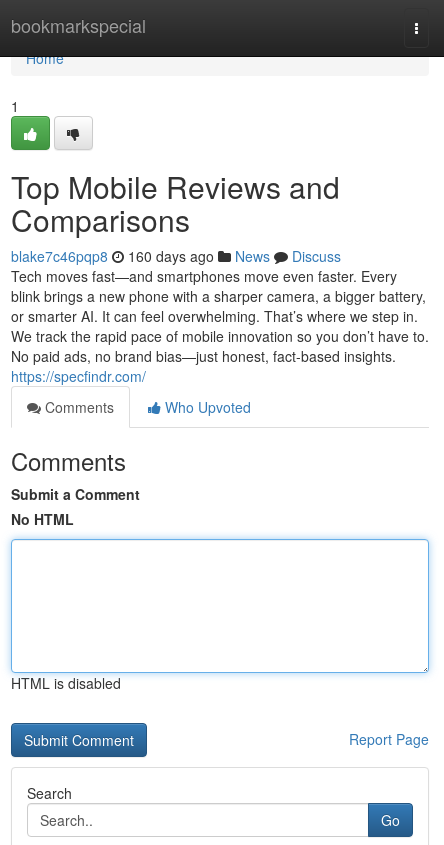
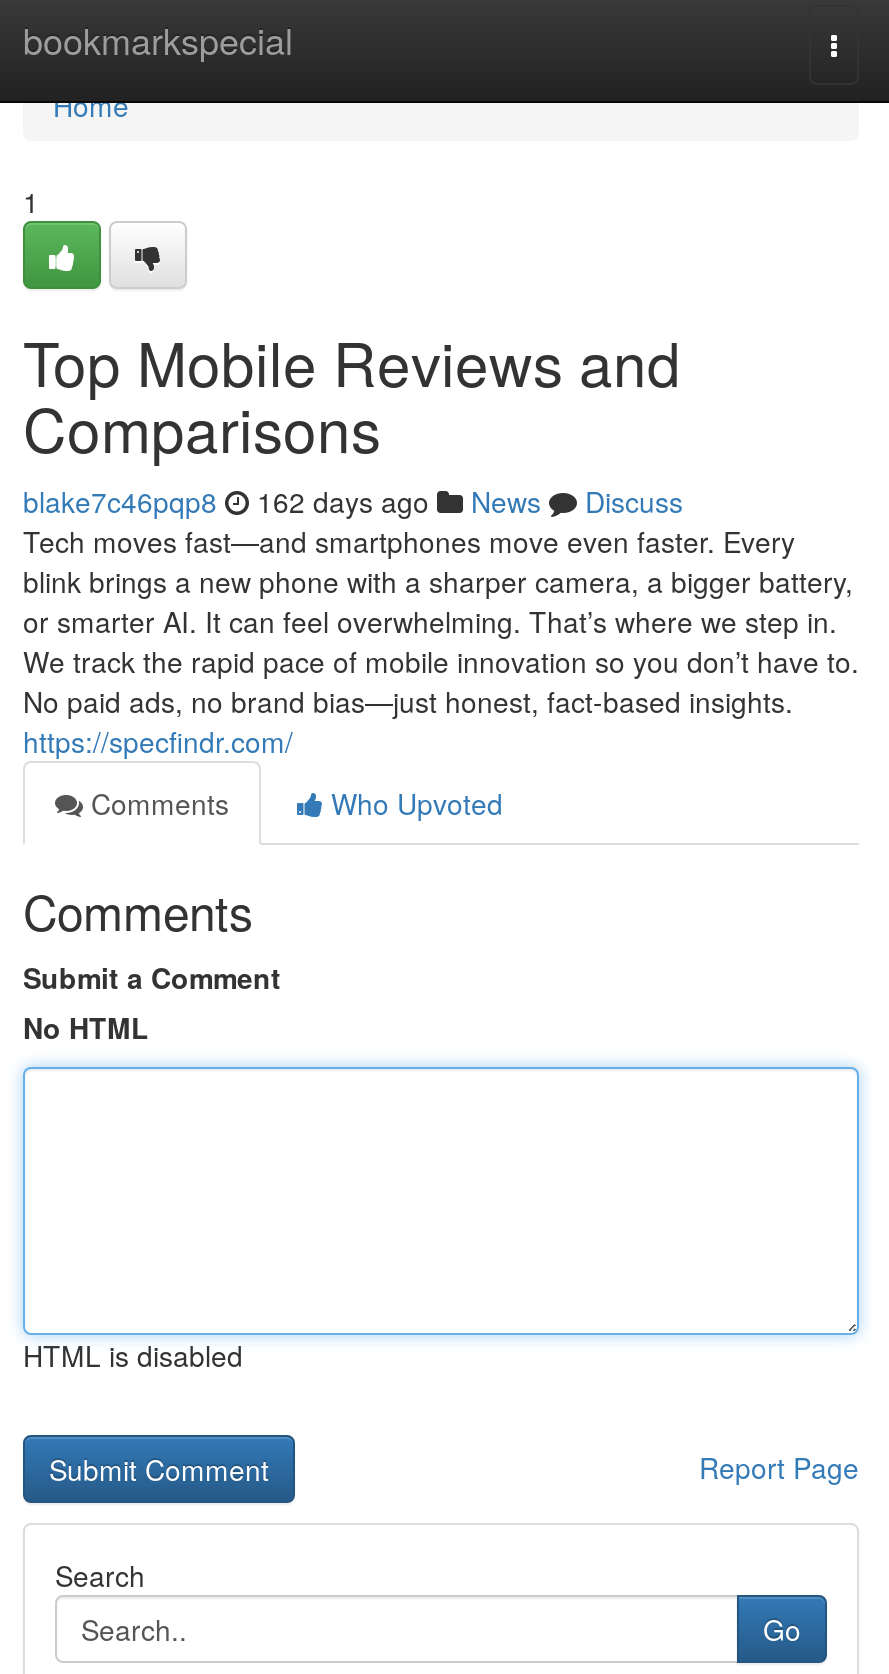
- blake7c46pqp8 160 days ago News Discuss
+ blake7c46pqp8 162 days ago News Discuss
